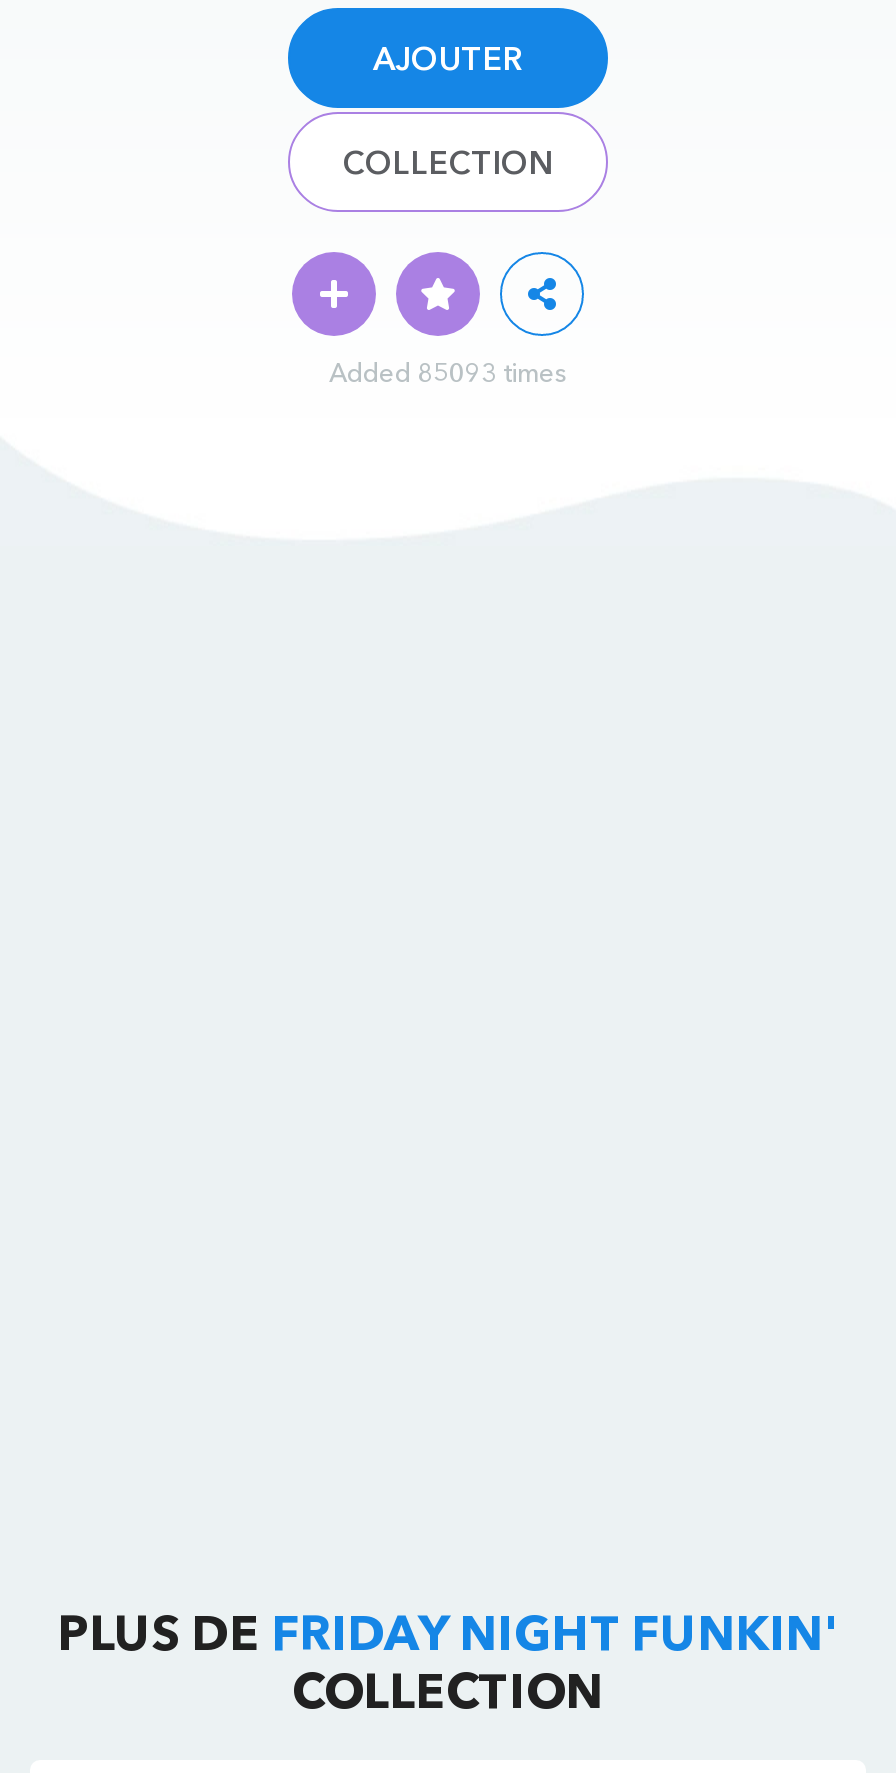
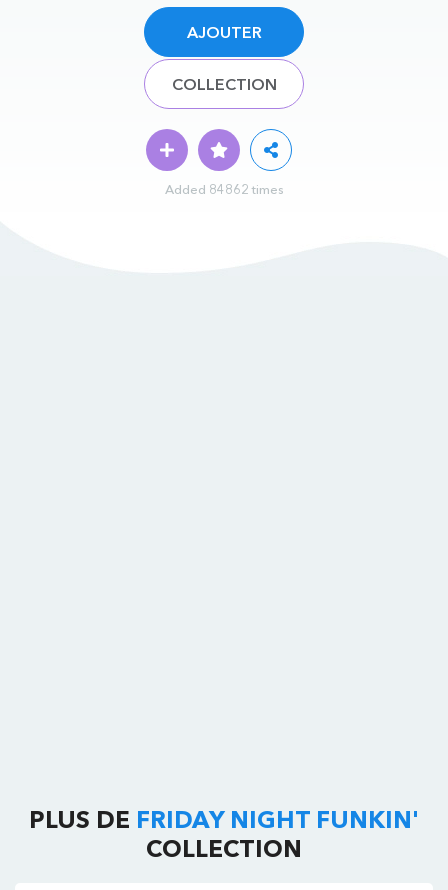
- Added 85093 times
+ Added 84862 times
